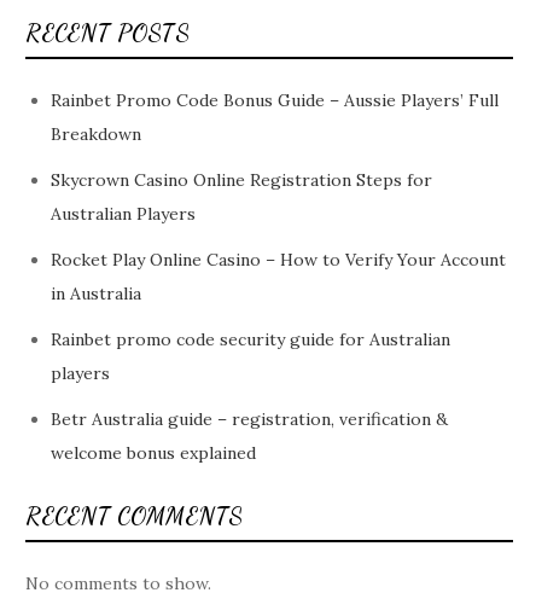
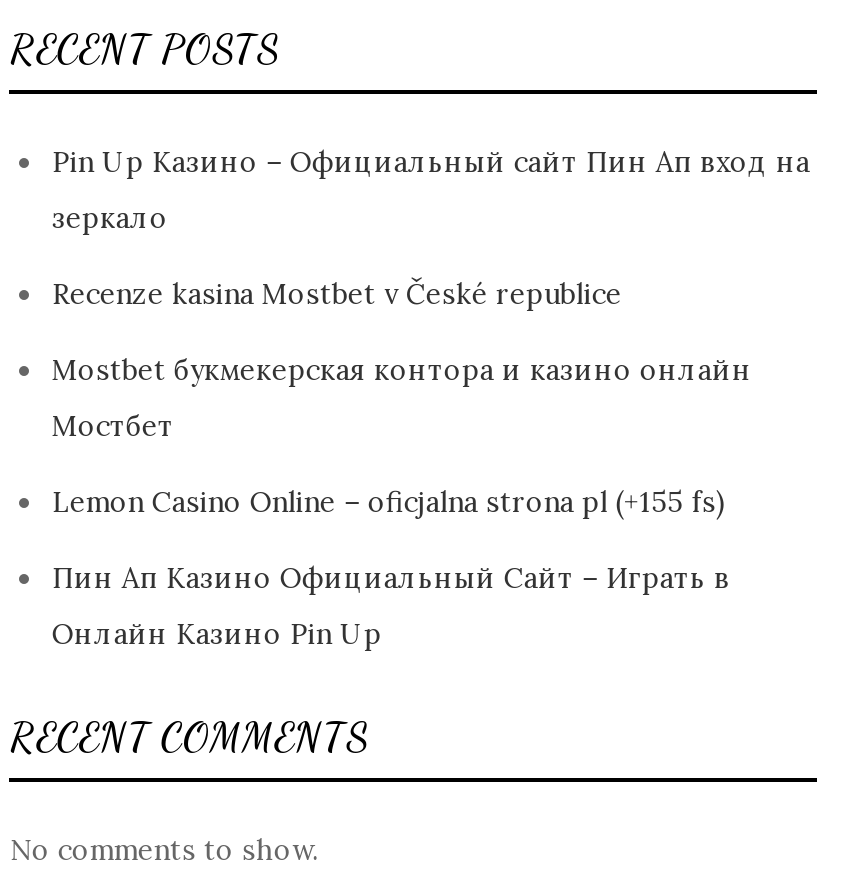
- Rainbet Promo Code Bonus Guide – Aussie Players’ Full
- Breakdown
- Skycrown Casino Online Registration Steps for
- Australian Players
- Rocket Play Online Casino – How to Verify Your Account
- in Australia
- Rainbet promo code security guide for Australian
- players
- Betr Australia guide – registration, verification &
- welcome bonus explained
+ Pin Up Казино – Официальный сайт Пин Ап вход на
+ зеркало
+ Recenze kasina Mostbet v České republice
+ Mostbet букмекерская контора и казино онлайн
+ Мостбет
+ Lemon Casino Online – oficjalna strona pl (+155 fs)
+ Пин Ап Казино Официальный Сайт – Играть в
+ Онлайн Казино Pin Up
